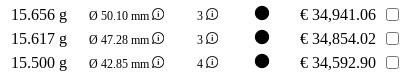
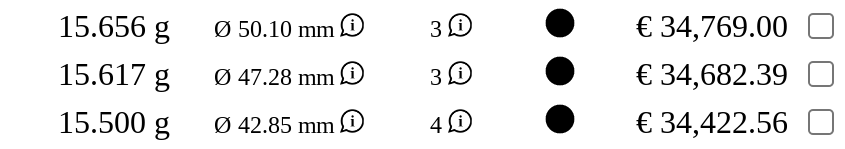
- €34,941.06
+ €34,769.00

- €34,854.02
+ €34,682.39

- €34,592.90
+ €34,422.56
